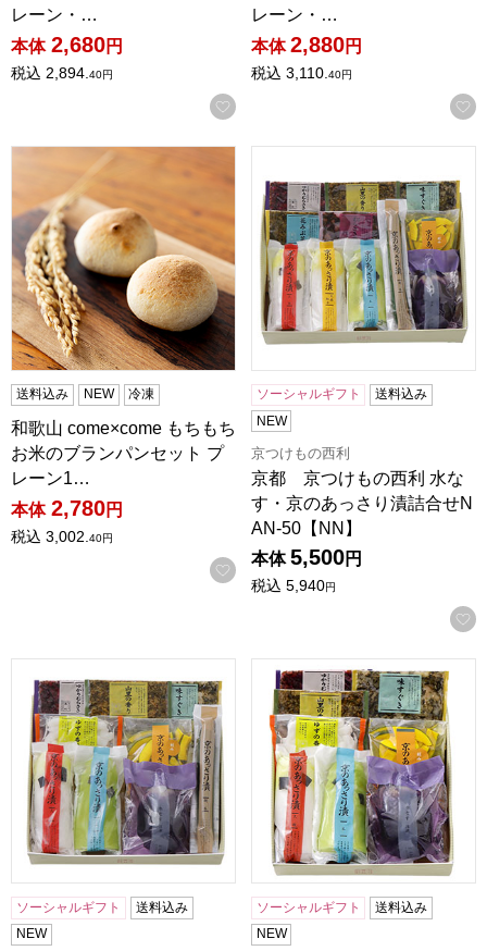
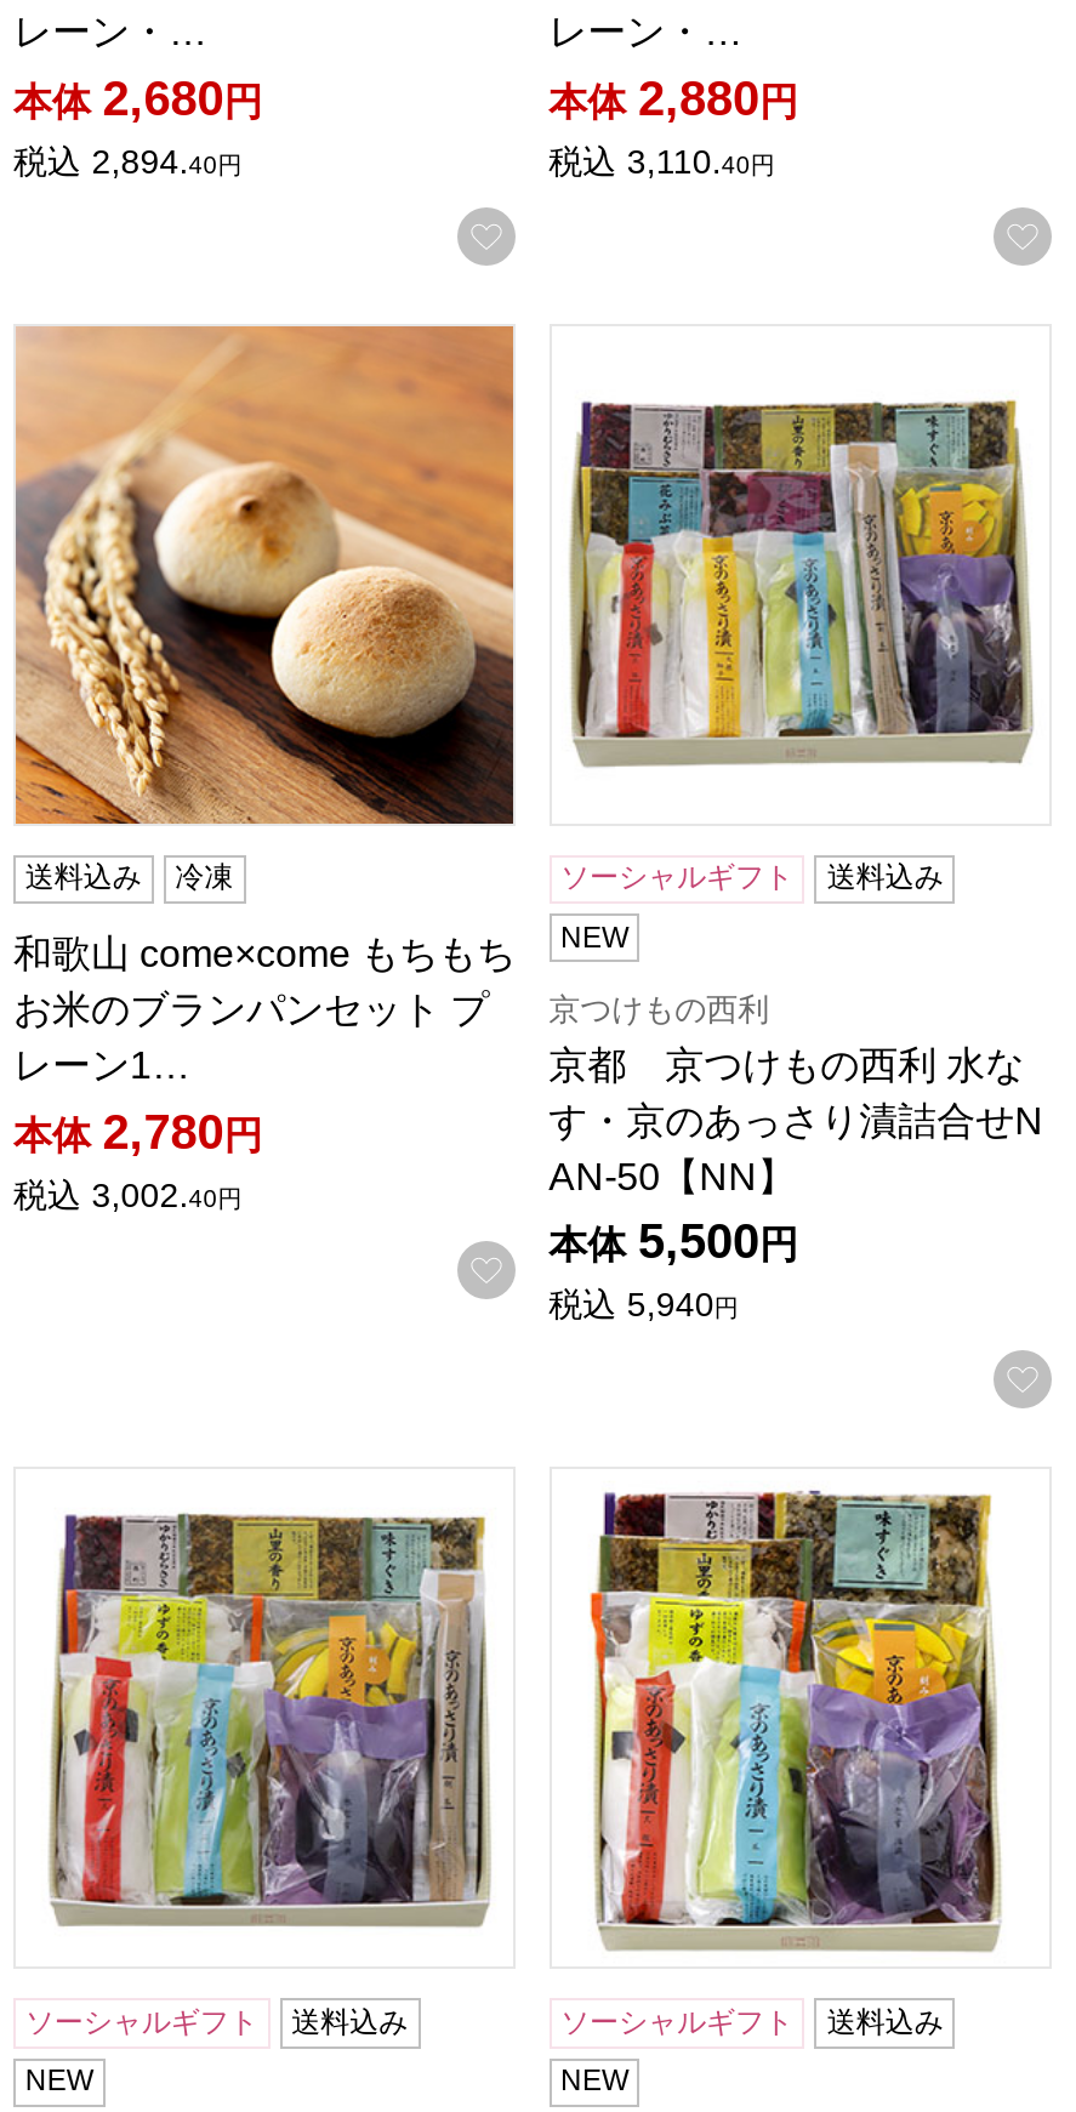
- NEW
